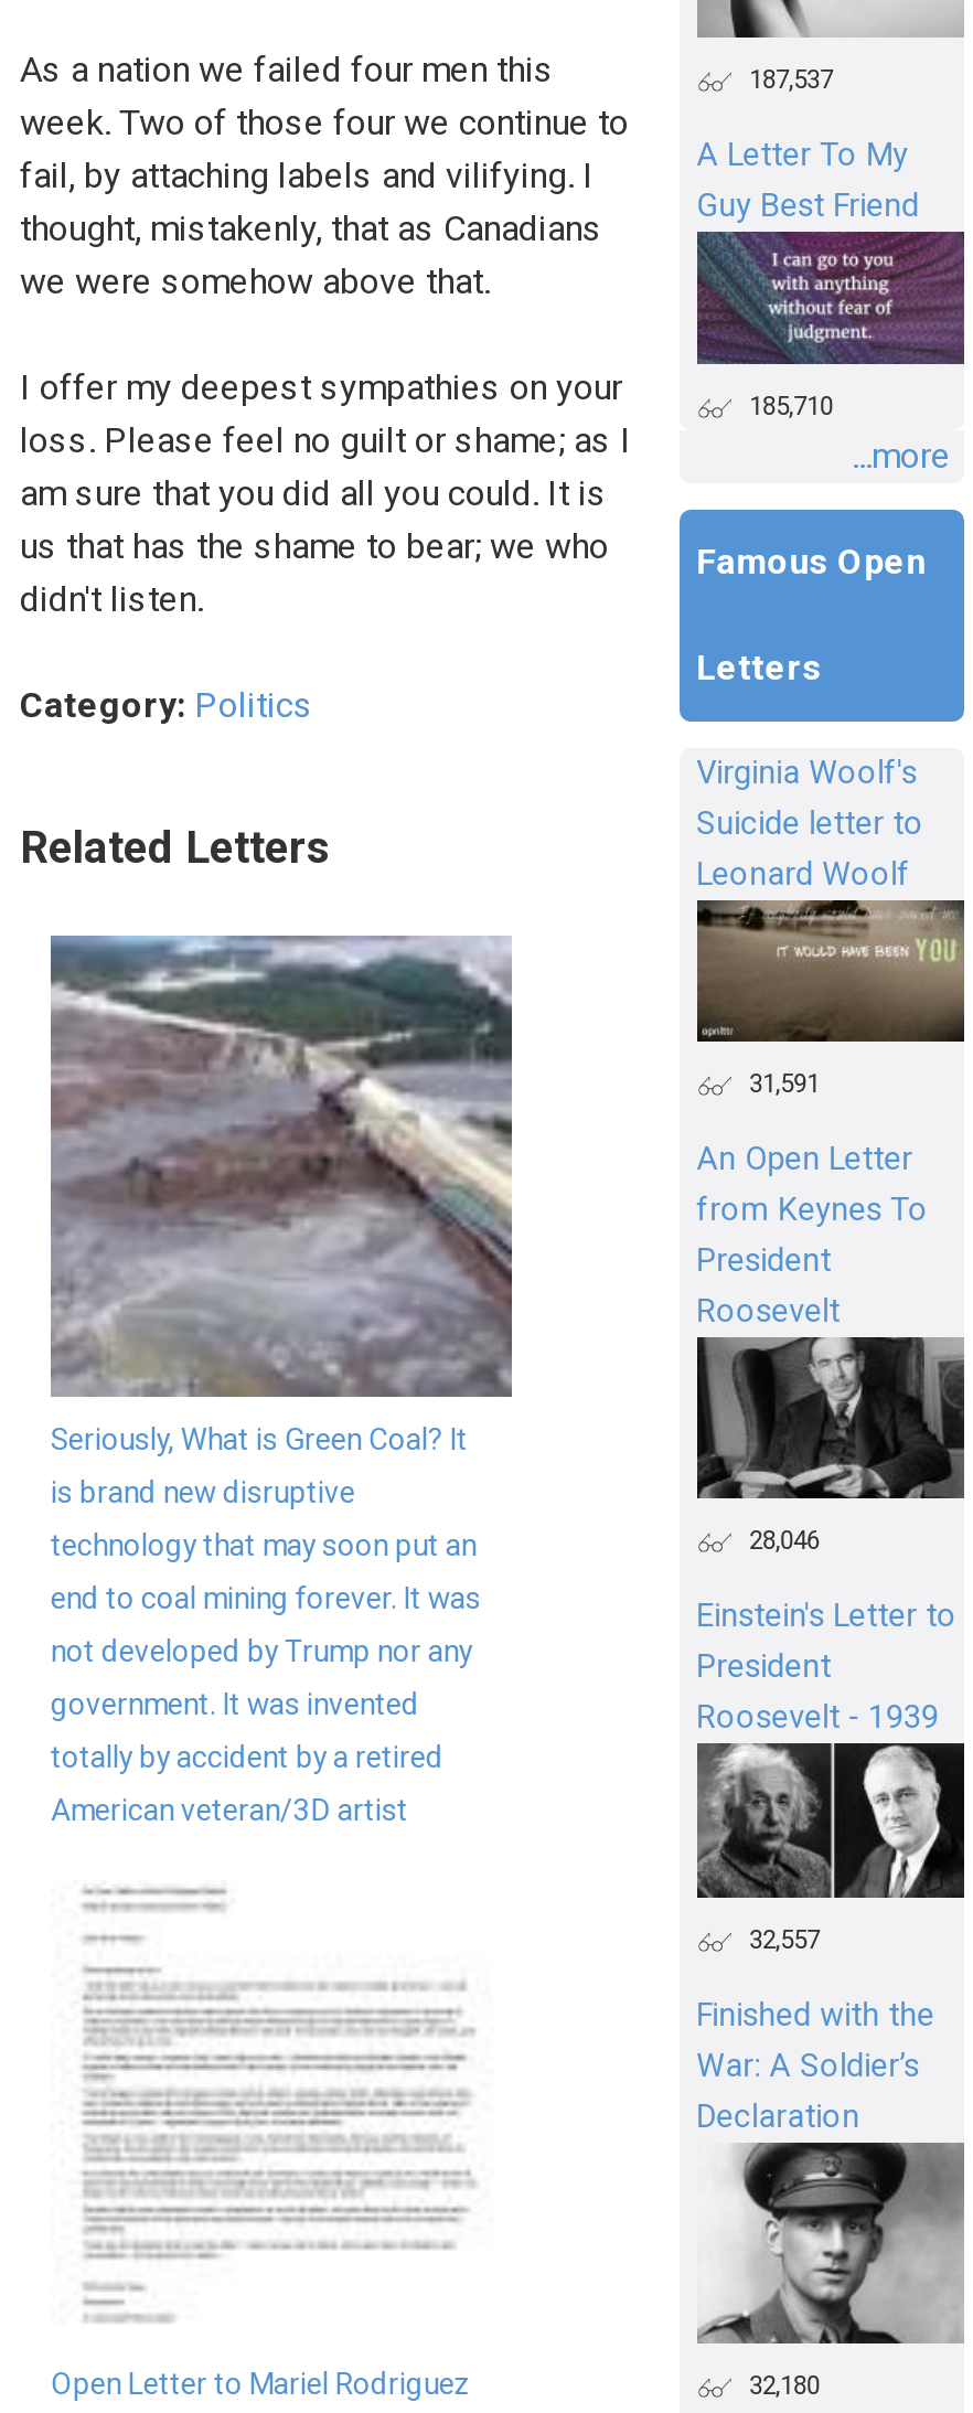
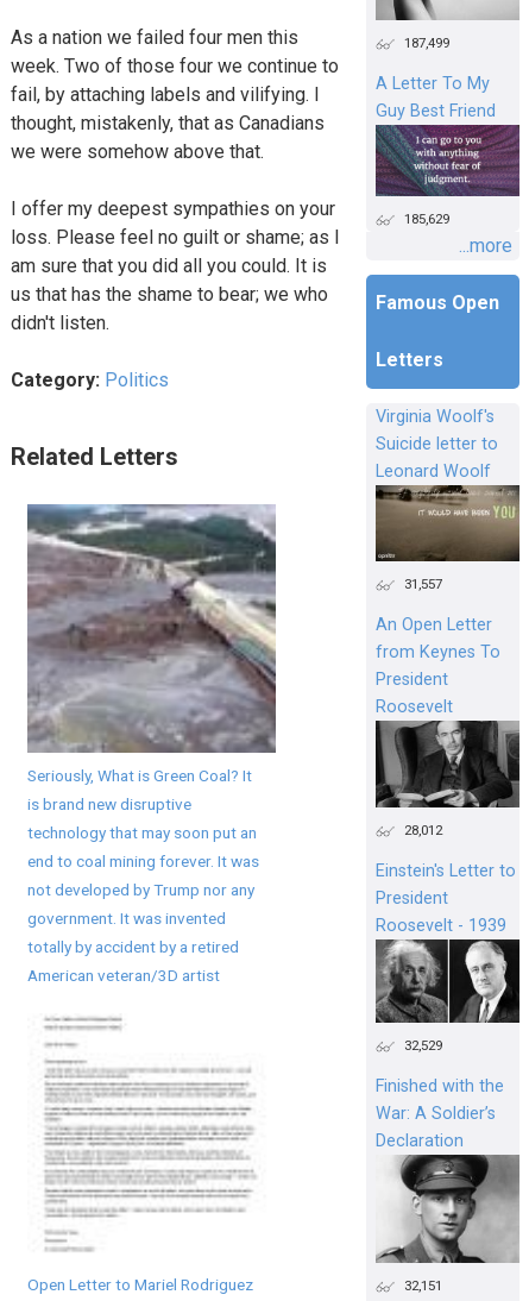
- 187,537
+ 187,499

- 185,710
+ 185,629

- 31,591
+ 31,557

- 28,046
+ 28,012

- 32,557
+ 32,529

- 32,180
+ 32,151
